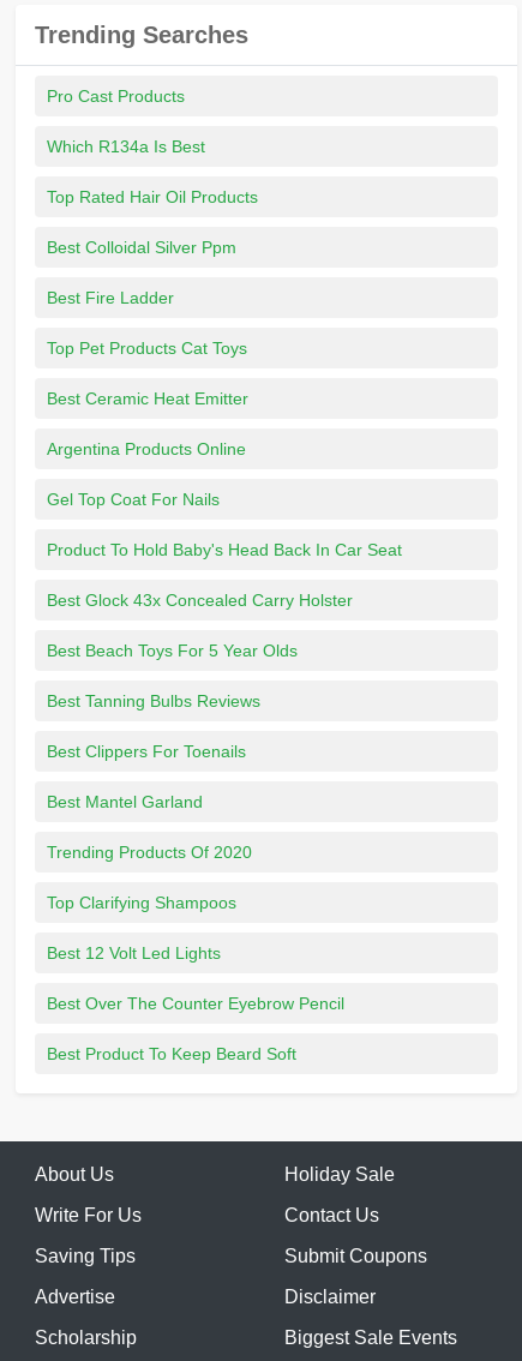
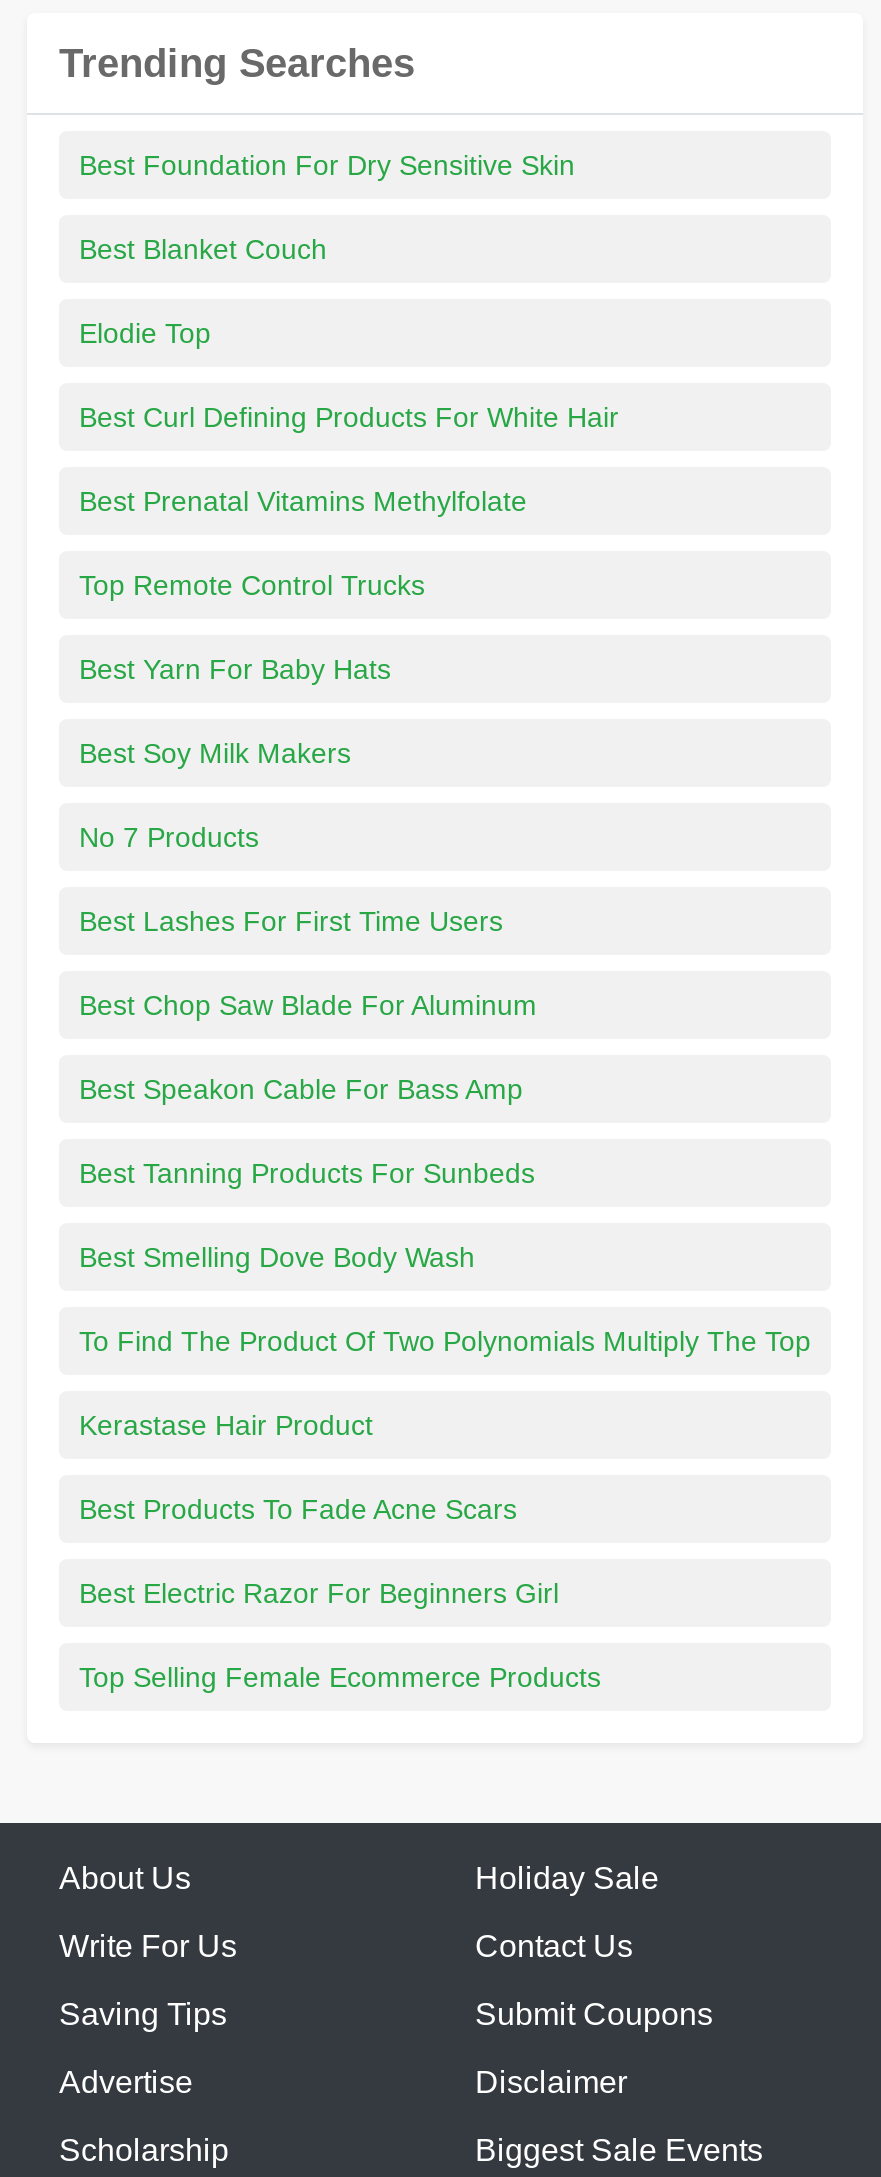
- Pro Cast Products
- Which R134a Is Best
- Top Rated Hair Oil Products
- Best Colloidal Silver Ppm
- Best Fire Ladder
- Top Pet Products Cat Toys
- Best Ceramic Heat Emitter
- Argentina Products Online
- Gel Top Coat For Nails
- Product To Hold Baby's Head Back In Car Seat
- Best Glock 43x Concealed Carry Holster
- Best Beach Toys For 5 Year Olds
- Best Tanning Bulbs Reviews
- Best Clippers For Toenails
- Best Mantel Garland
- Trending Products Of 2020
- Top Clarifying Shampoos
- Best 12 Volt Led Lights
- Best Over The Counter Eyebrow Pencil
- Best Product To Keep Beard Soft
+ Best Foundation For Dry Sensitive Skin
+ Best Blanket Couch
+ Elodie Top
+ Best Curl Defining Products For White Hair
+ Best Prenatal Vitamins Methylfolate
+ Top Remote Control Trucks
+ Best Yarn For Baby Hats
+ Best Soy Milk Makers
+ No 7 Products
+ Best Lashes For First Time Users
+ Best Chop Saw Blade For Aluminum
+ Best Speakon Cable For Bass Amp
+ Best Tanning Products For Sunbeds
+ Best Smelling Dove Body Wash
+ To Find The Product Of Two Polynomials Multiply The Top
+ Kerastase Hair Product
+ Best Products To Fade Acne Scars
+ Best Electric Razor For Beginners Girl
+ Top Selling Female Ecommerce Products
